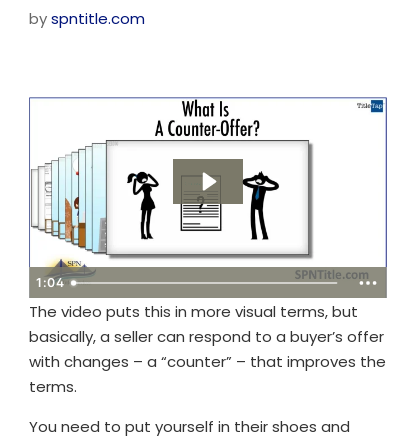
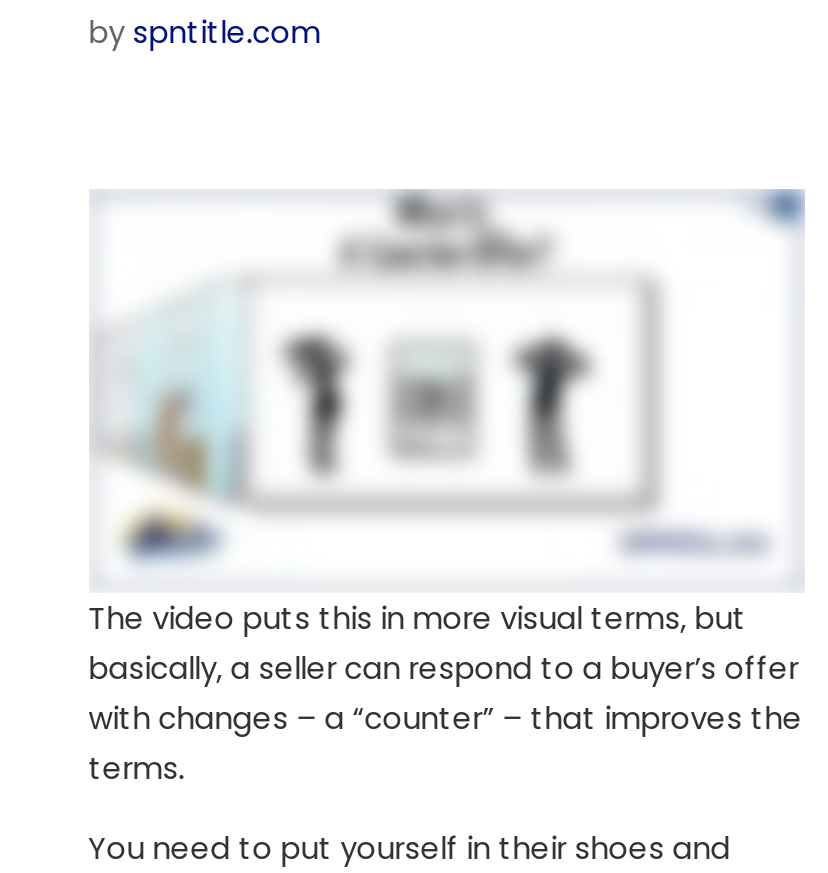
- [image]
+ [image]

- 1:04
